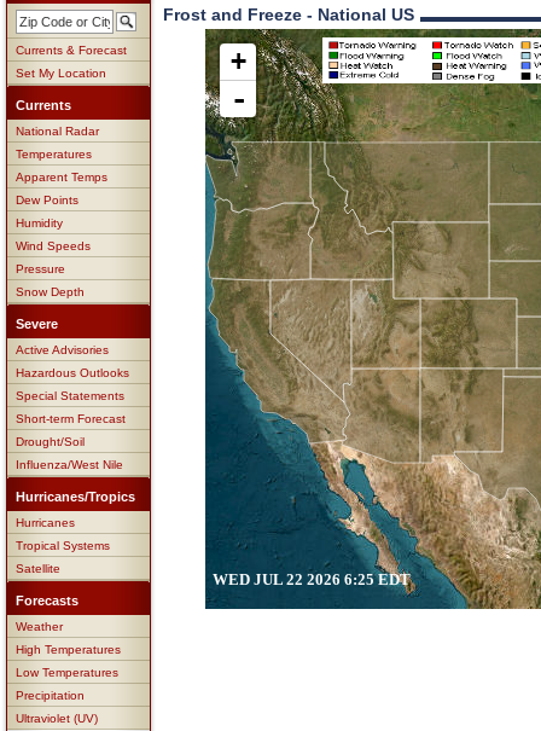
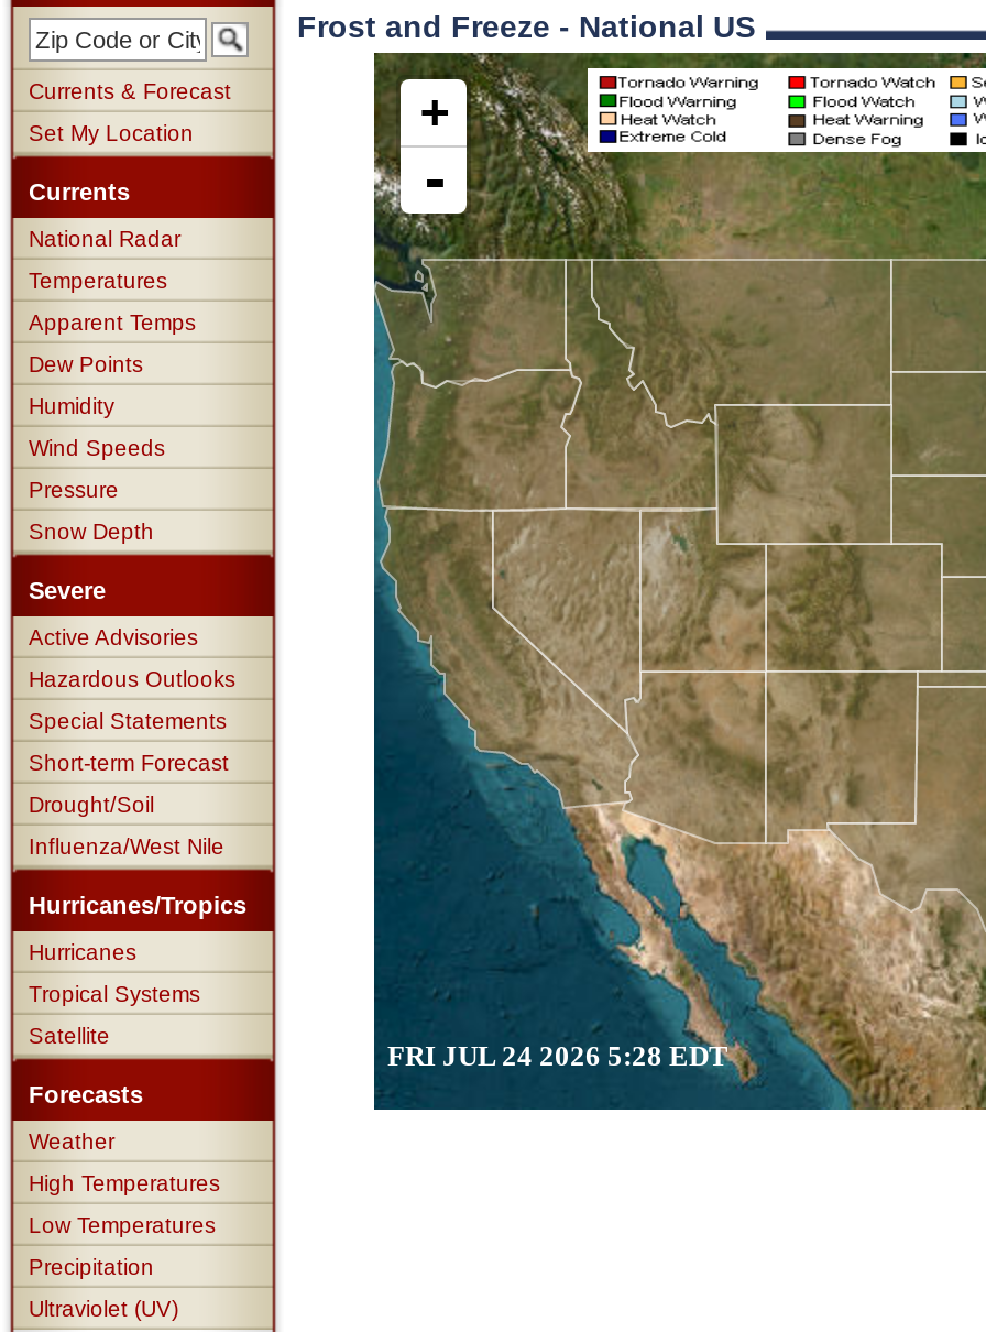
- WED JUL 22 2026 6:25 EDT
+ FRI JUL 24 2026 5:28 EDT
